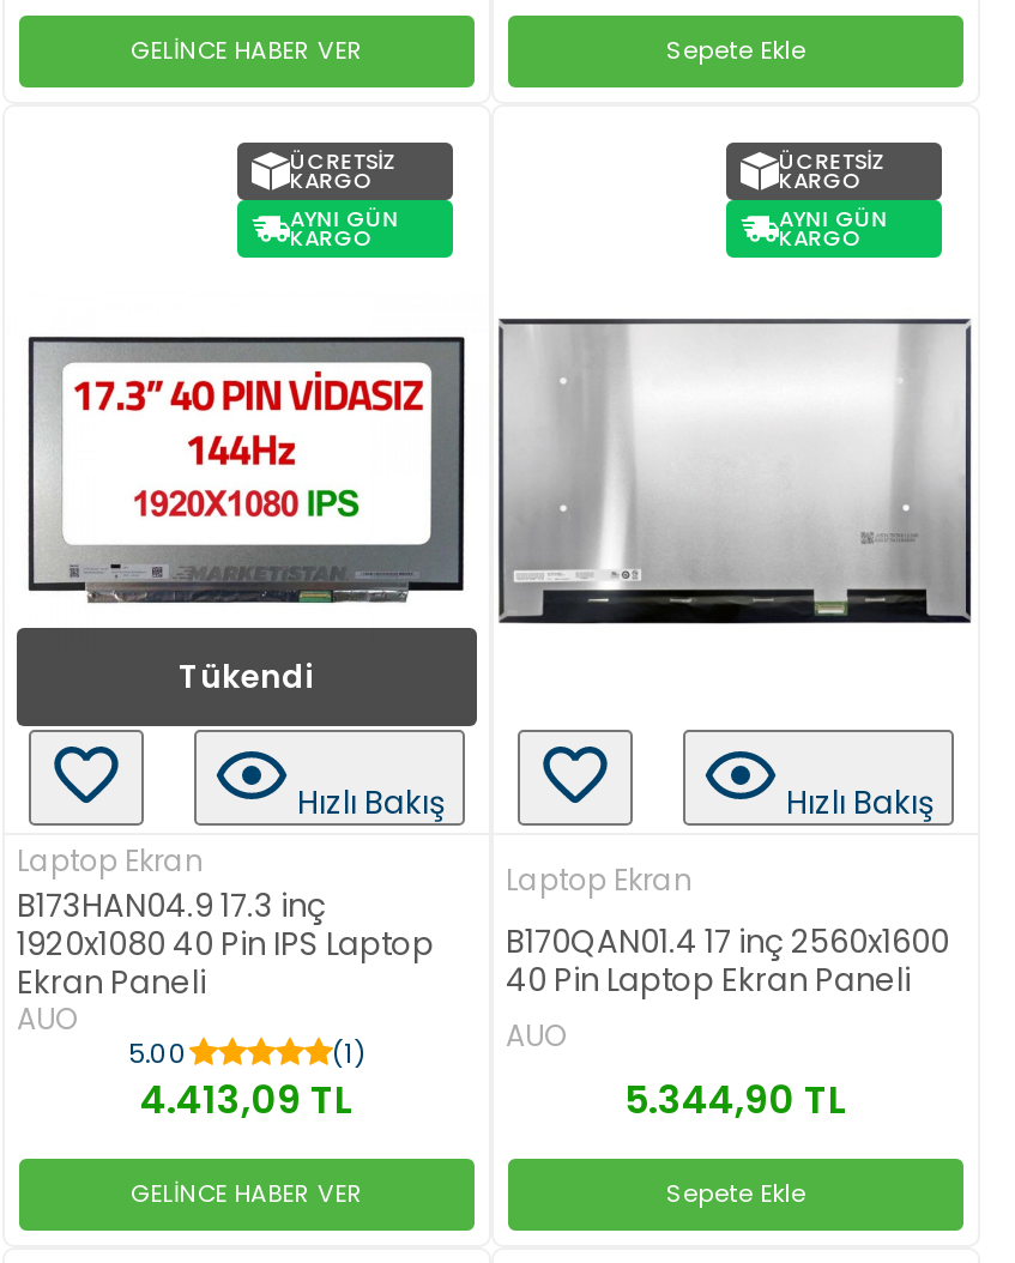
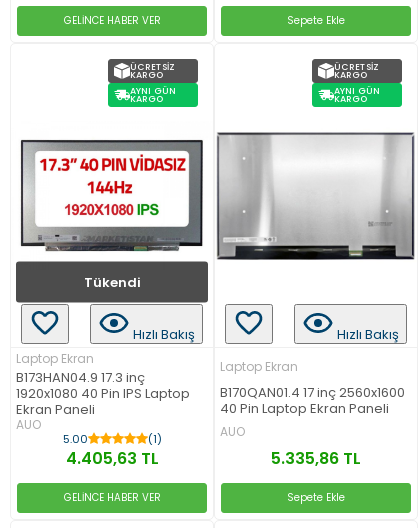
- 4.413,09 TL
+ 4.405,63 TL

- 5.344,90 TL
+ 5.335,86 TL
